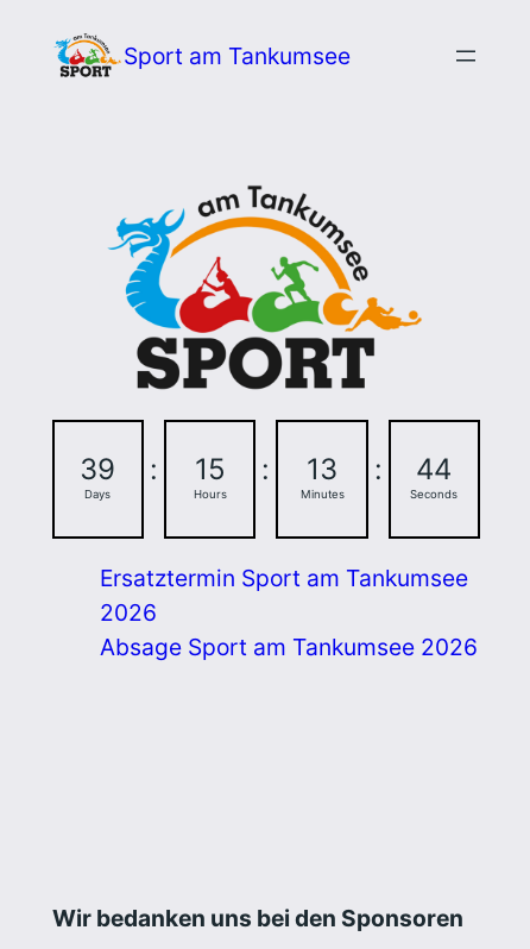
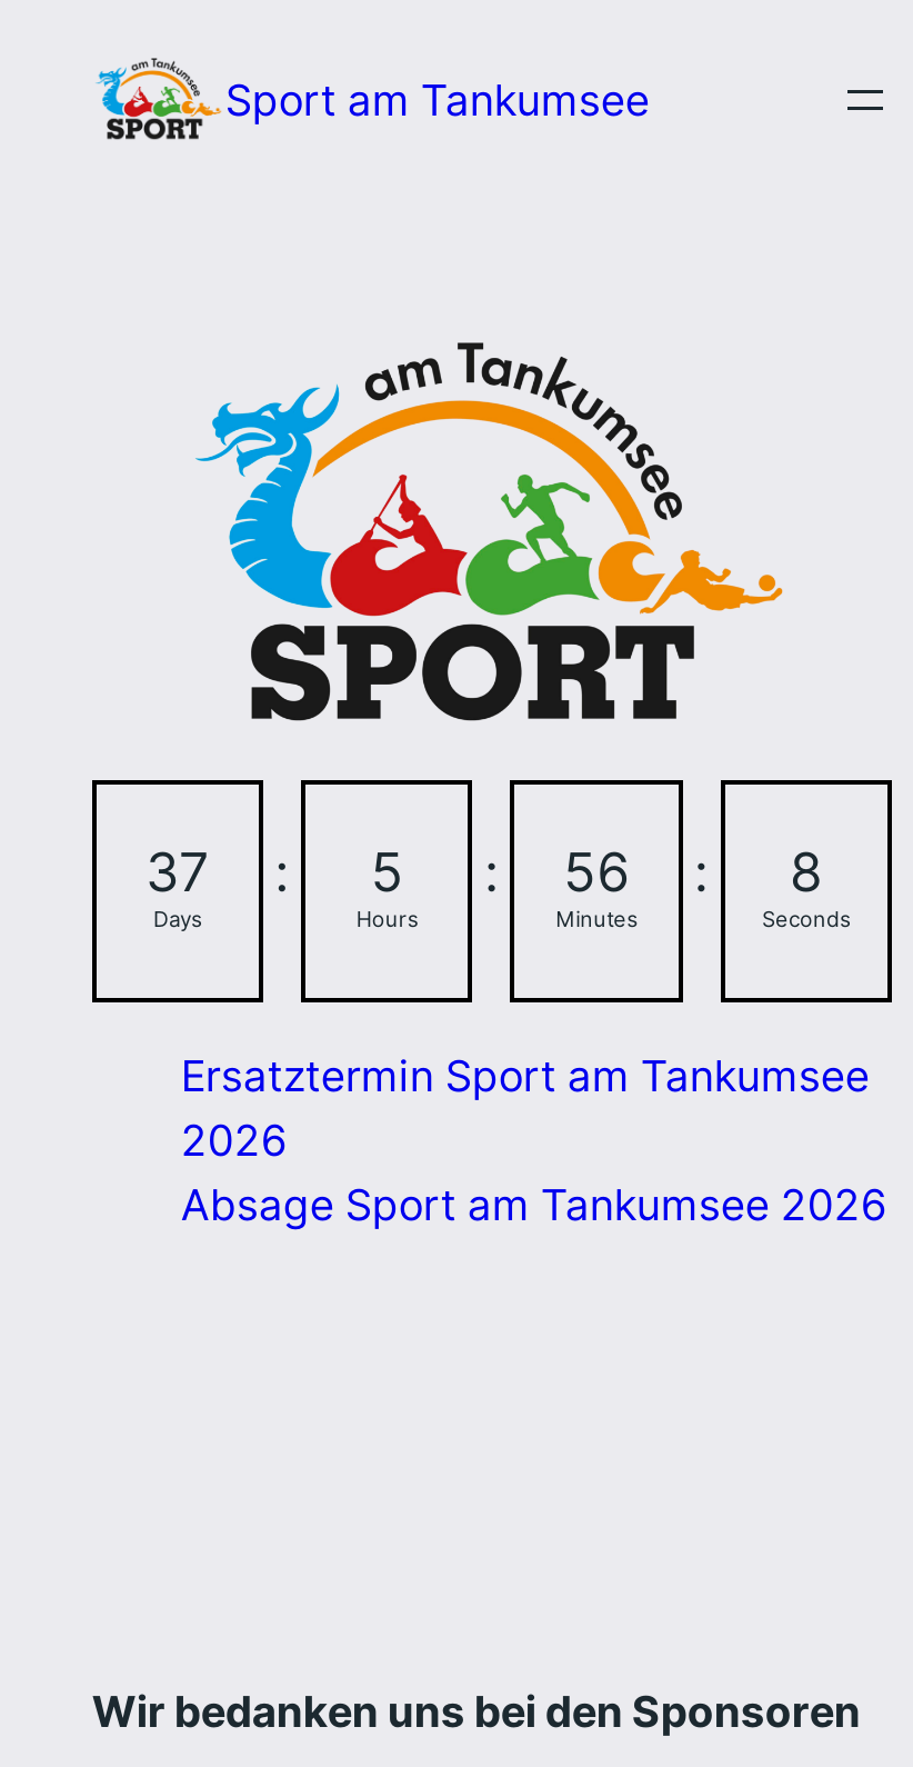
- 39
+ 37

- 15
+ 5

- 13
+ 56

- 44
+ 8
